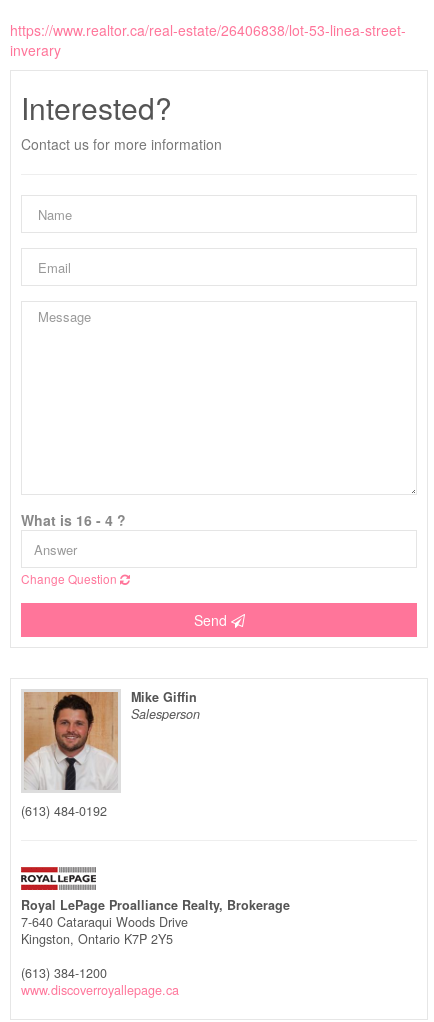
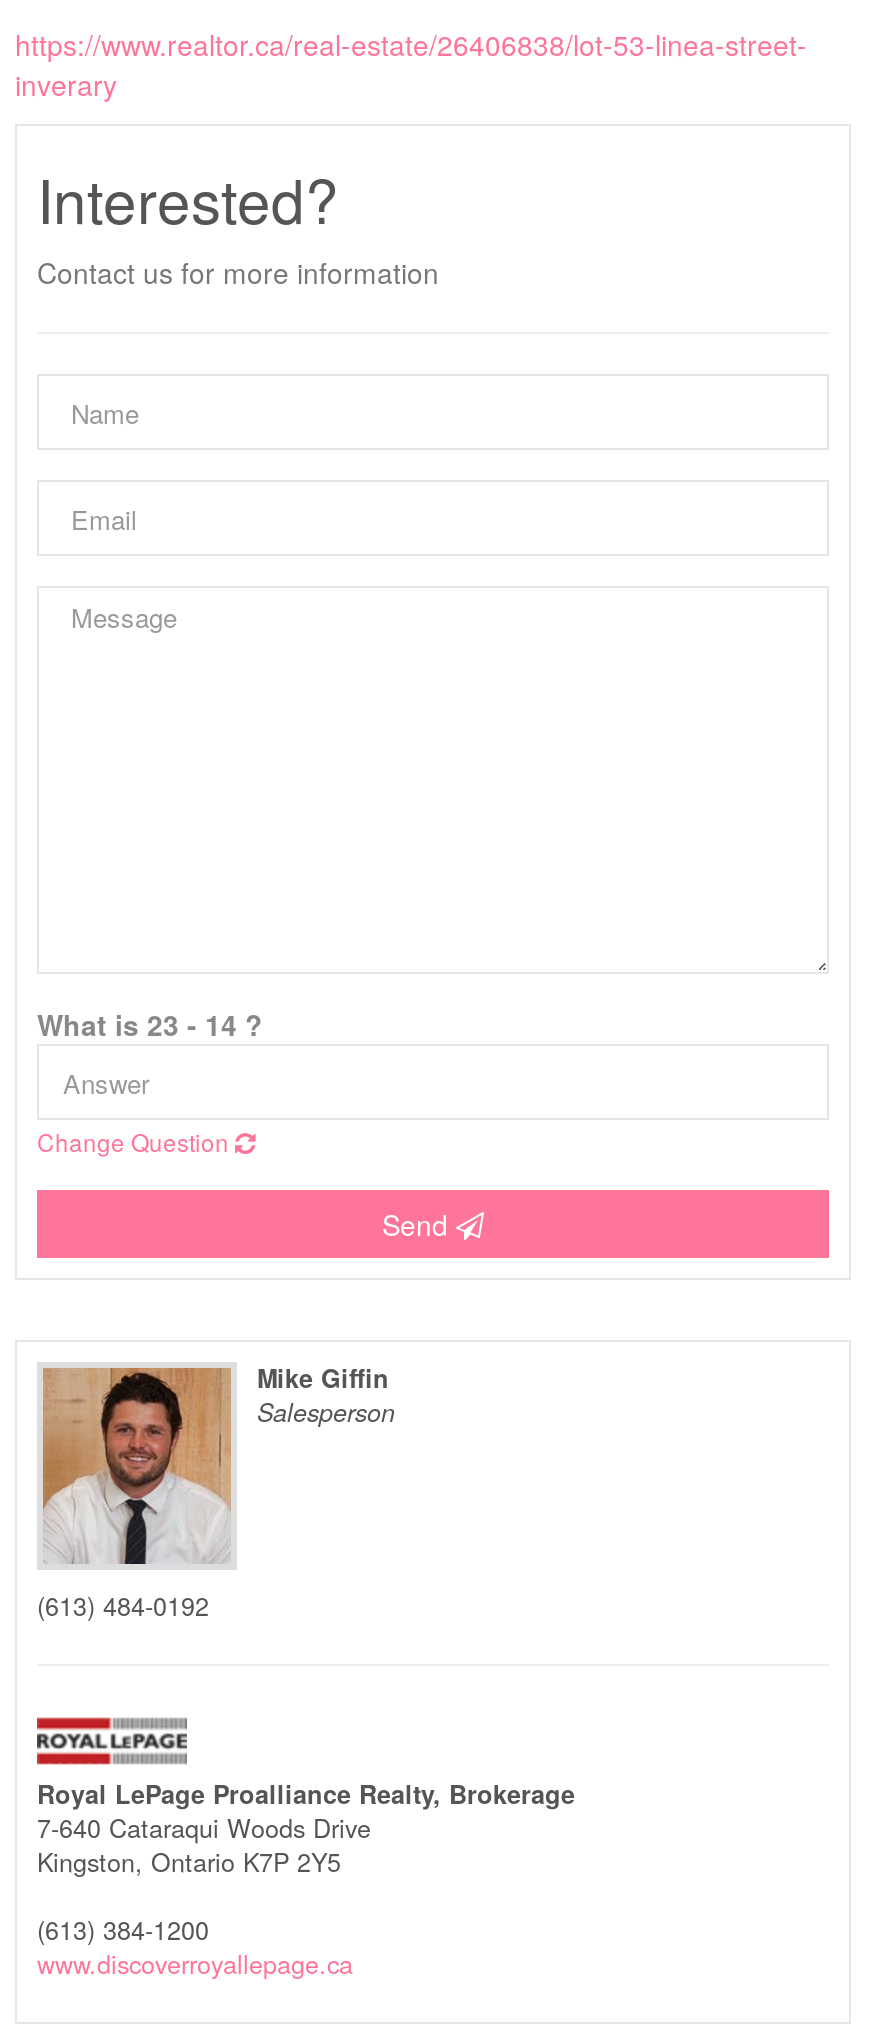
- What is 16 - 4 ?
+ What is 23 - 14 ?
